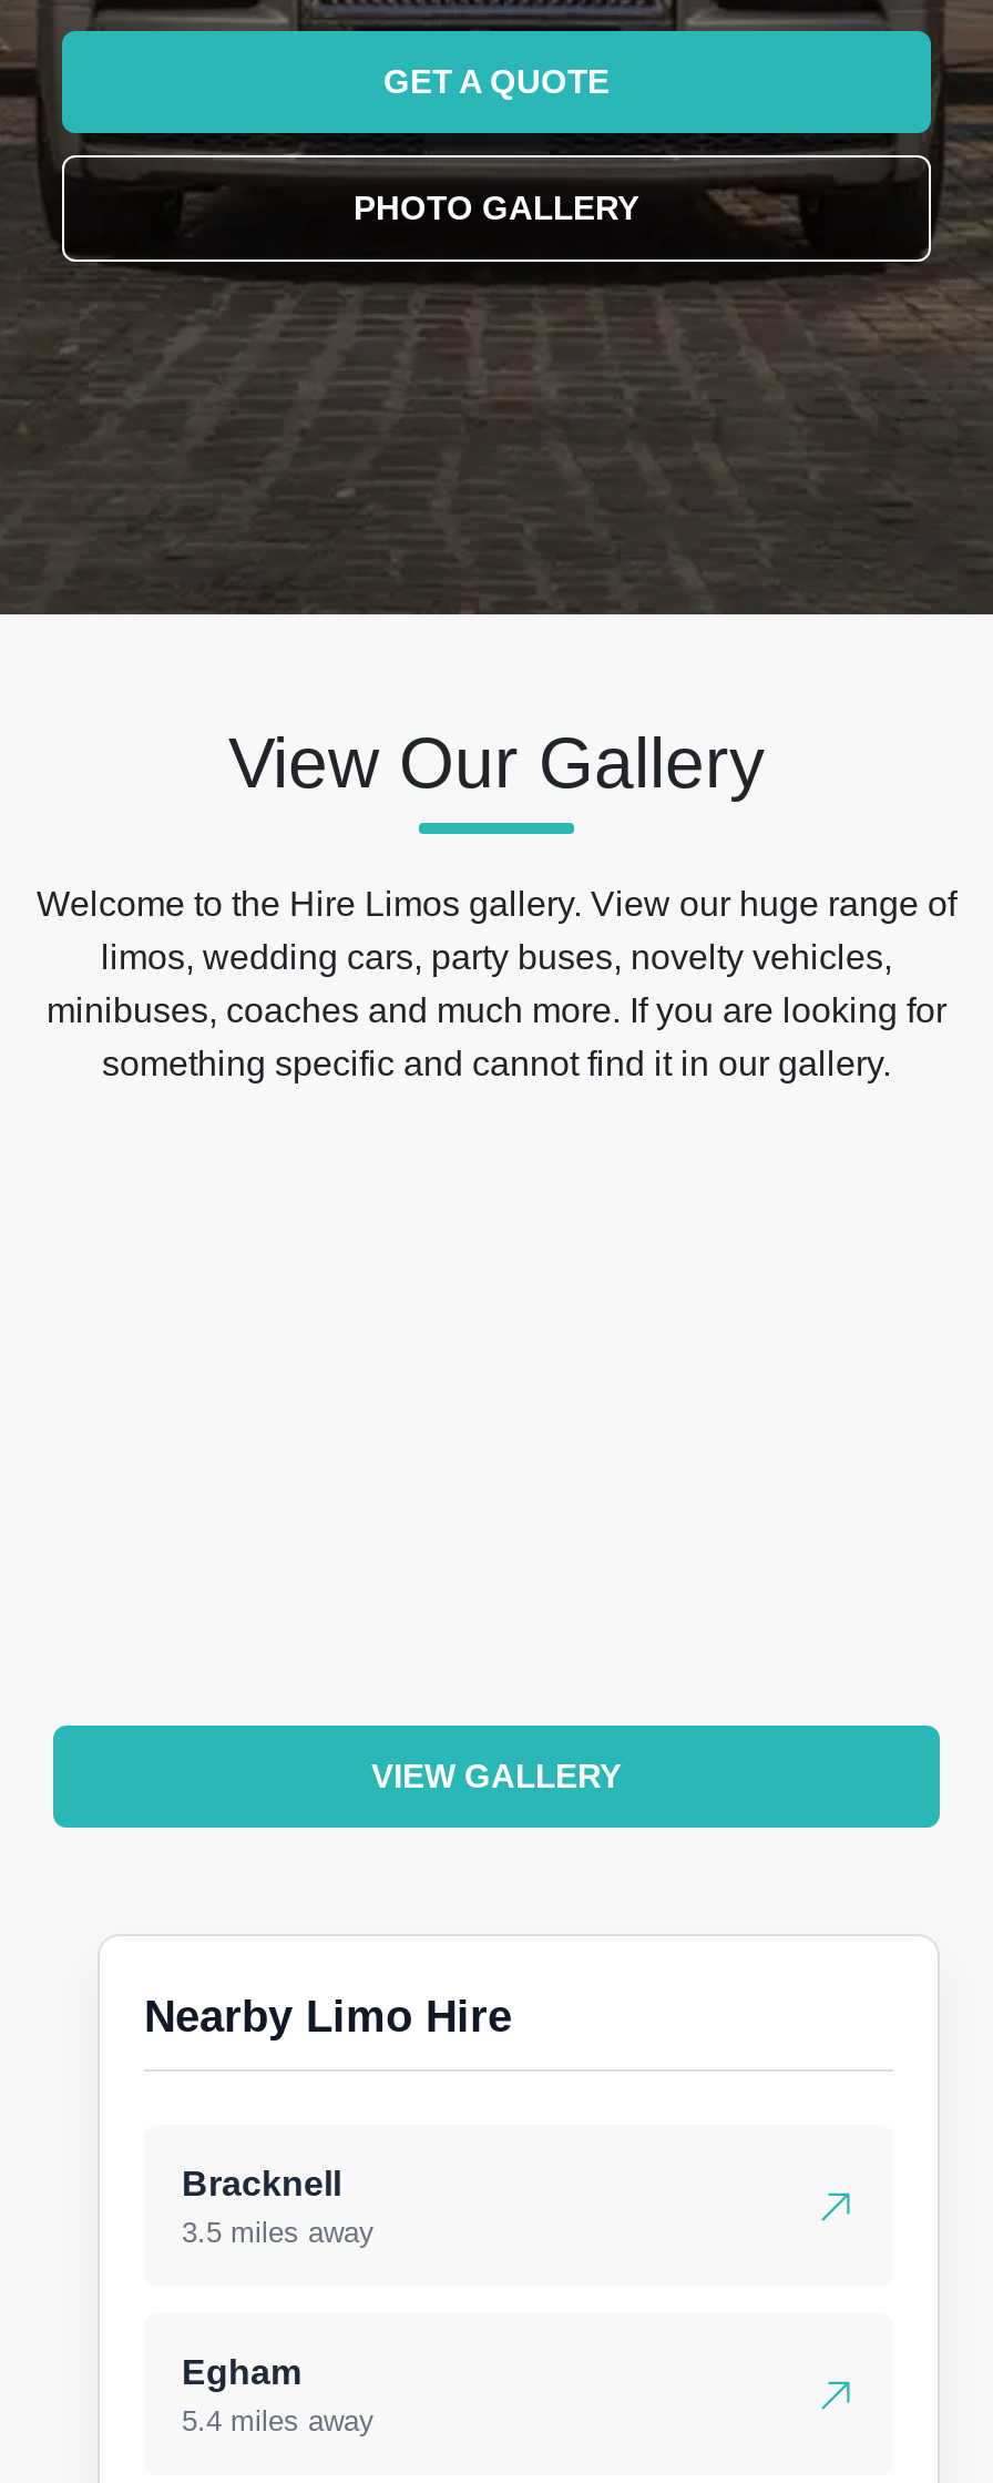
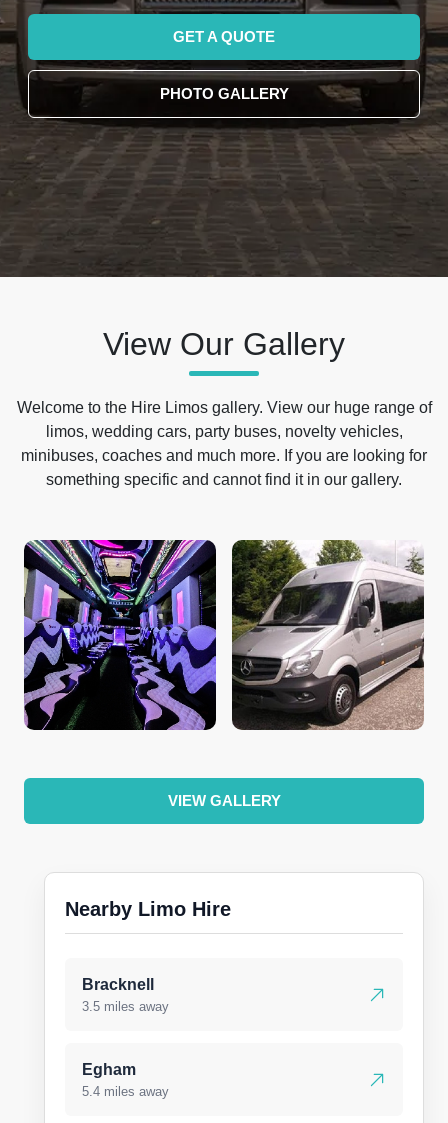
+ [image]

+ [image]
